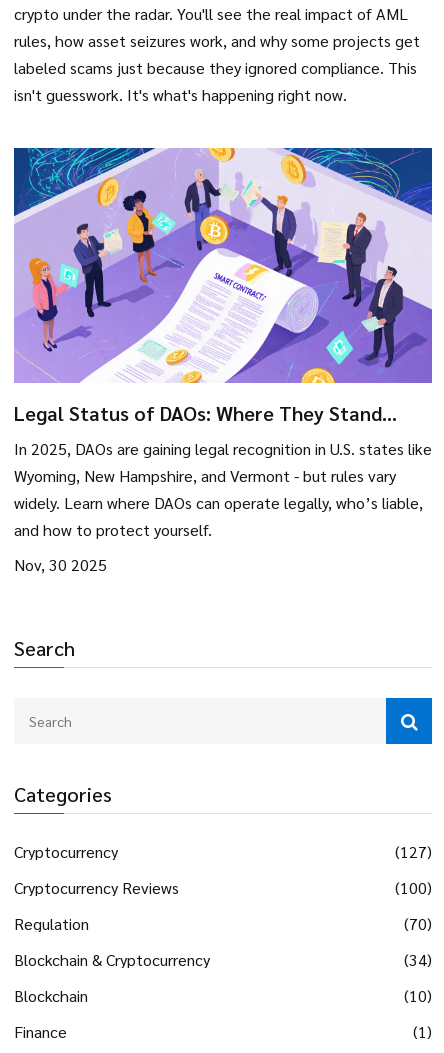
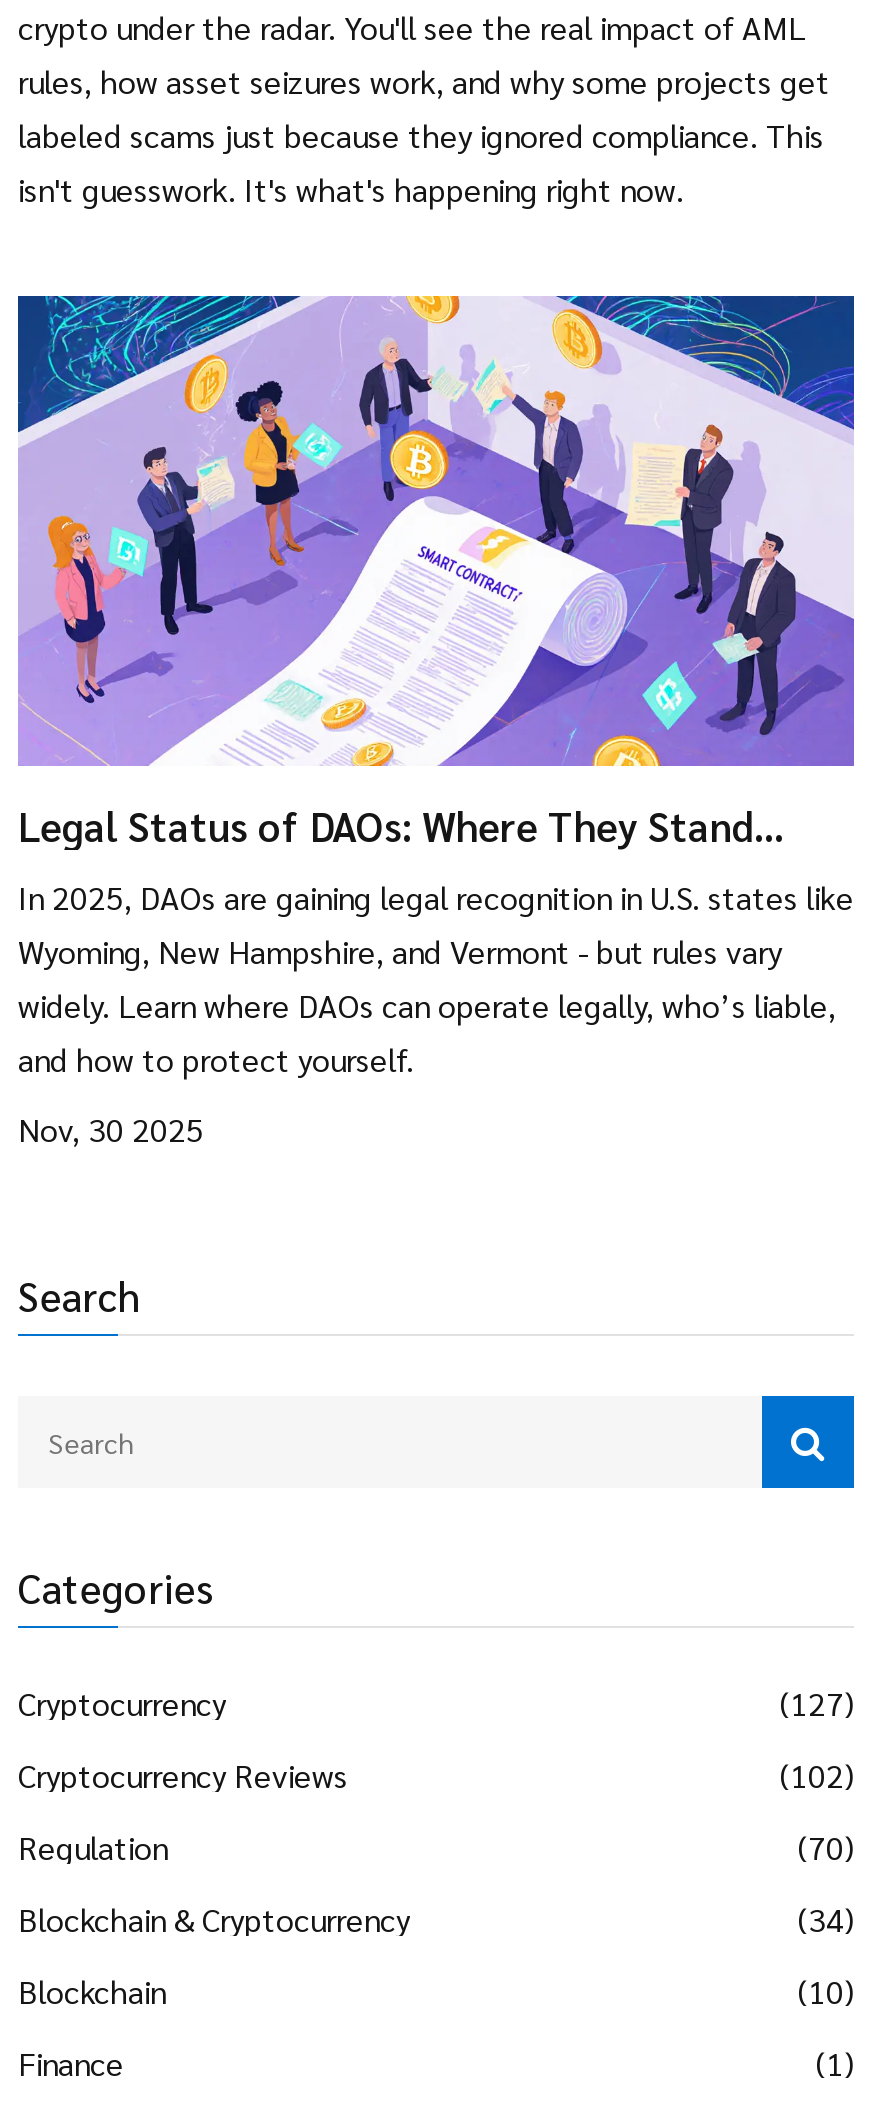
- (100)
+ (102)
